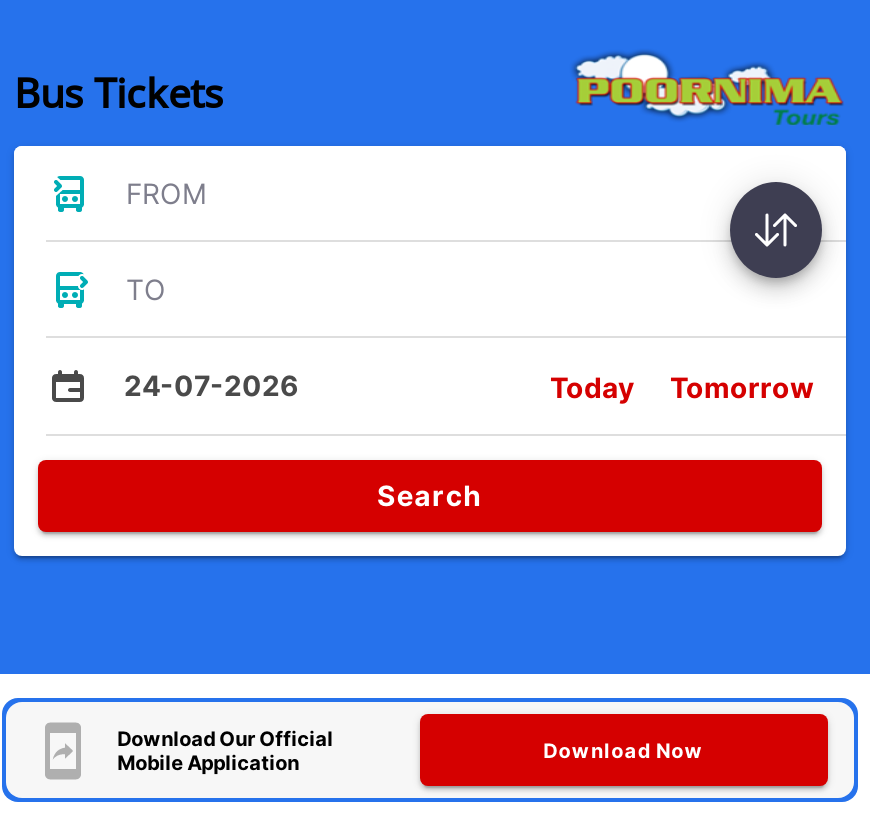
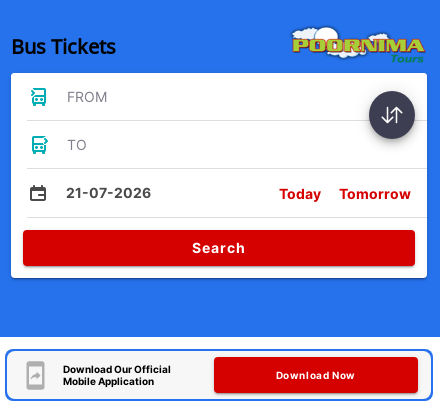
- 24-07-2026
+ 21-07-2026
